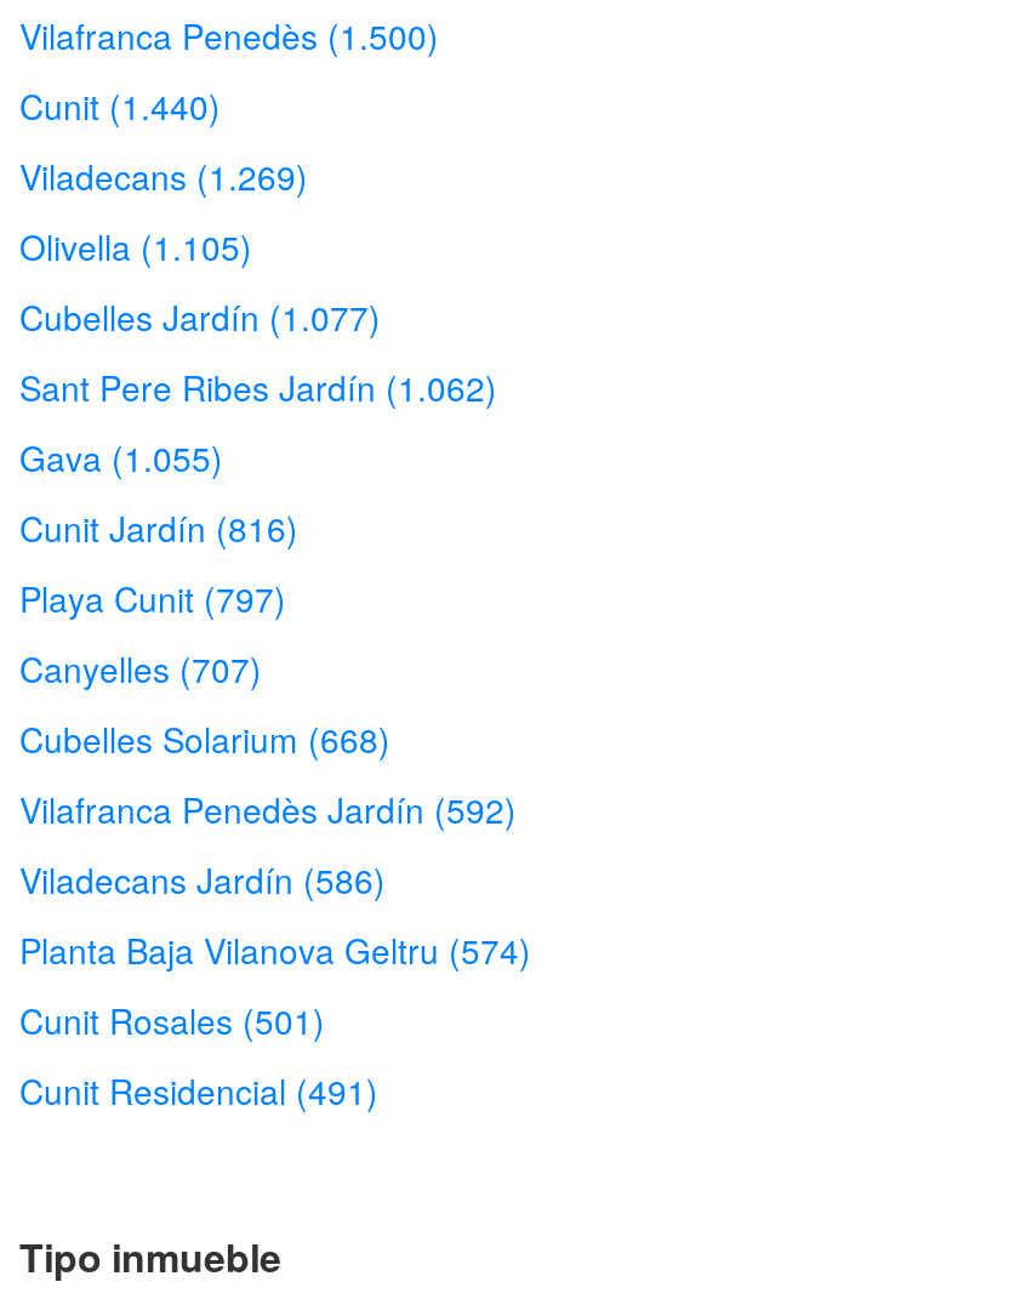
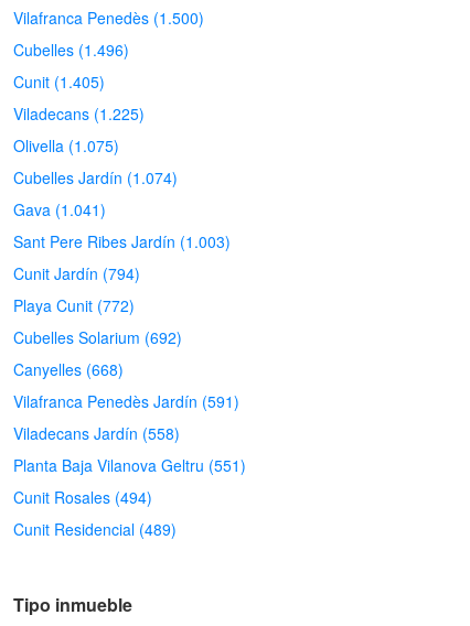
- Cunit (1.440)
- Viladecans (1.269)
- Olivella (1.105)
- Cubelles Jardín (1.077)
- Sant Pere Ribes Jardín (1.062)
- Gava (1.055)
- Cunit Jardín (816)
- Playa Cunit (797)
- Canyelles (707)
- Cubelles Solarium (668)
- Vilafranca Penedès Jardín (592)
- Viladecans Jardín (586)
- Planta Baja Vilanova Geltru (574)
- Cunit Rosales (501)
- Cunit Residencial (491)
+ Cubelles (1.496)
+ Cunit (1.405)
+ Viladecans (1.225)
+ Olivella (1.075)
+ Cubelles Jardín (1.074)
+ Gava (1.041)
+ Sant Pere Ribes Jardín (1.003)
+ Cunit Jardín (794)
+ Playa Cunit (772)
+ Cubelles Solarium (692)
+ Canyelles (668)
+ Vilafranca Penedès Jardín (591)
+ Viladecans Jardín (558)
+ Planta Baja Vilanova Geltru (551)
+ Cunit Rosales (494)
+ Cunit Residencial (489)
